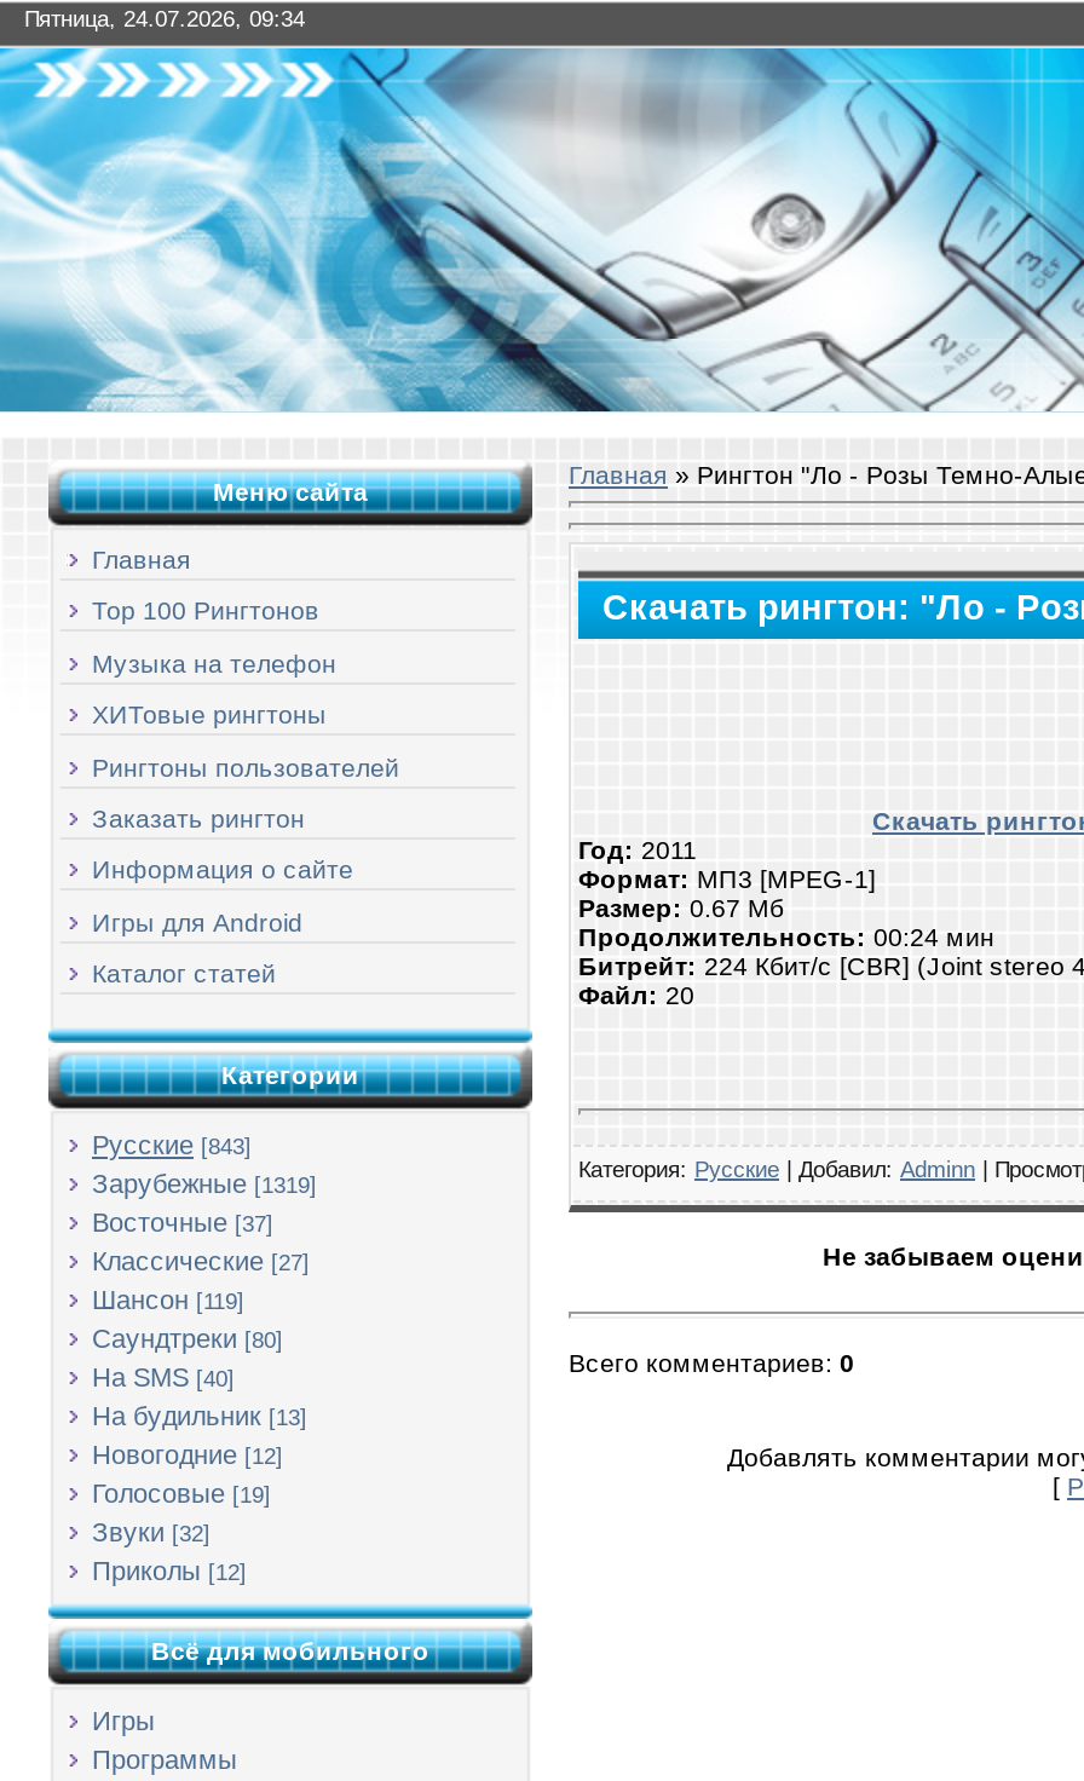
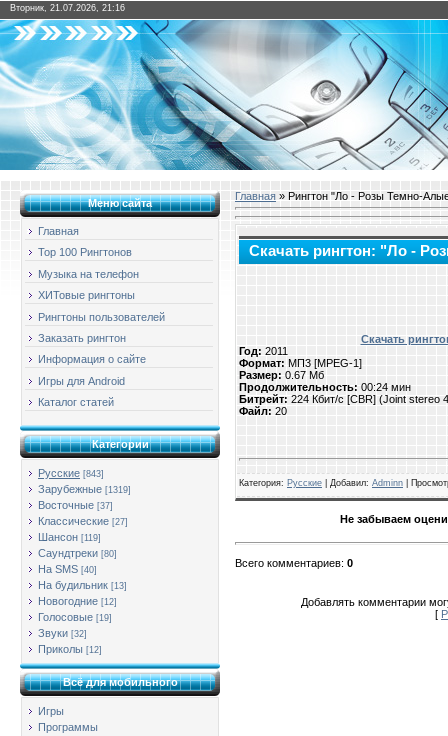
- Пятница, 24.07.2026, 09:34
+ Вторник, 21.07.2026, 21:16
